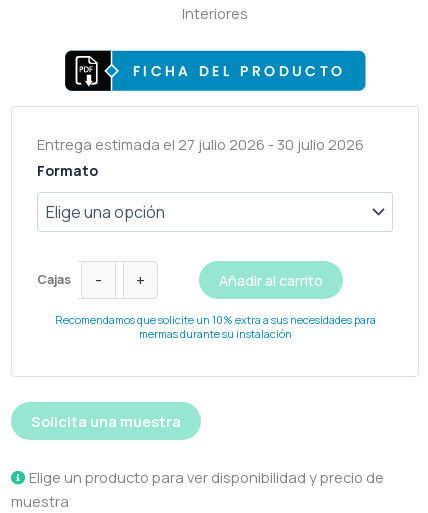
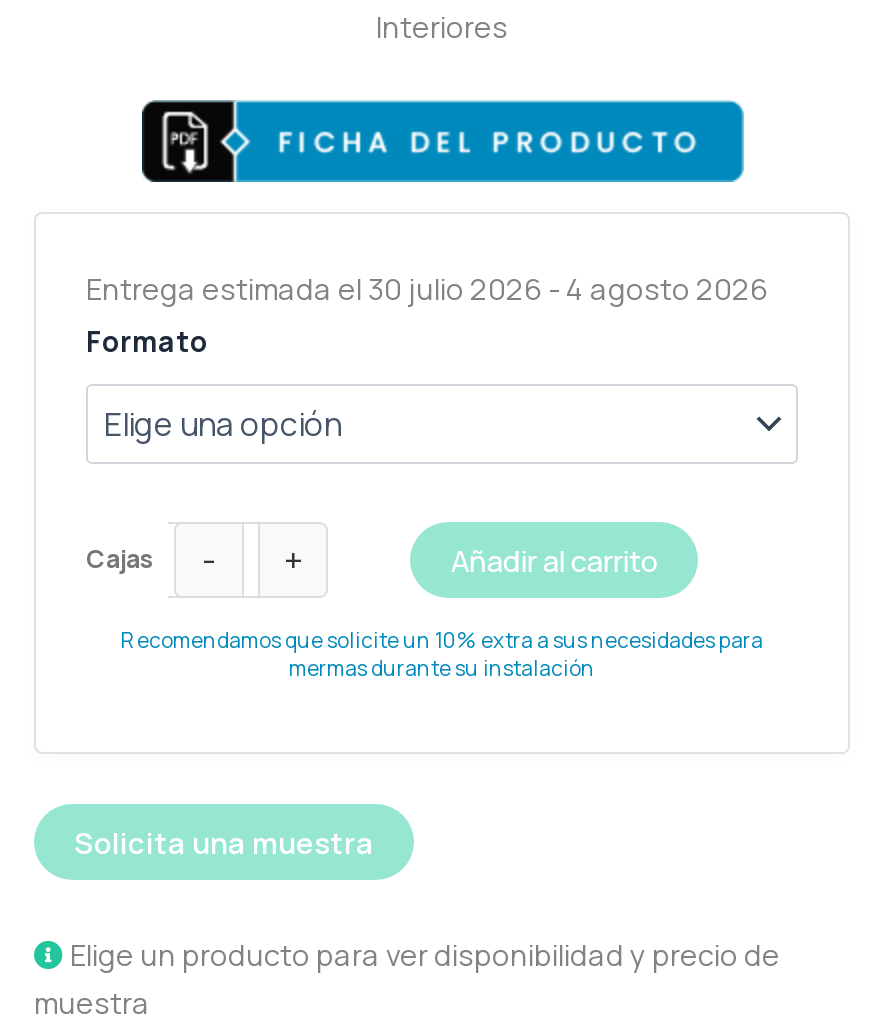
- Entrega estimada el 27 julio 2026 - 30 julio 2026
+ Entrega estimada el 30 julio 2026 - 4 agosto 2026
